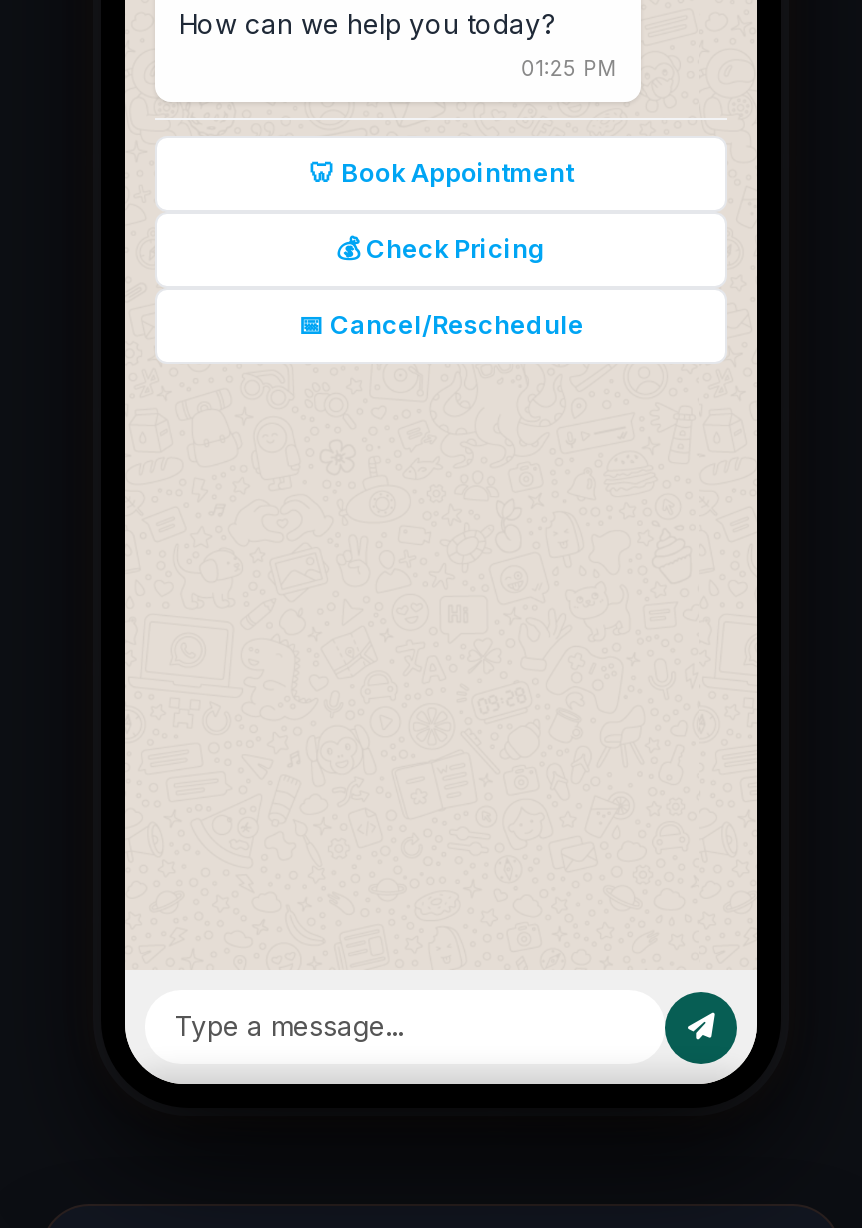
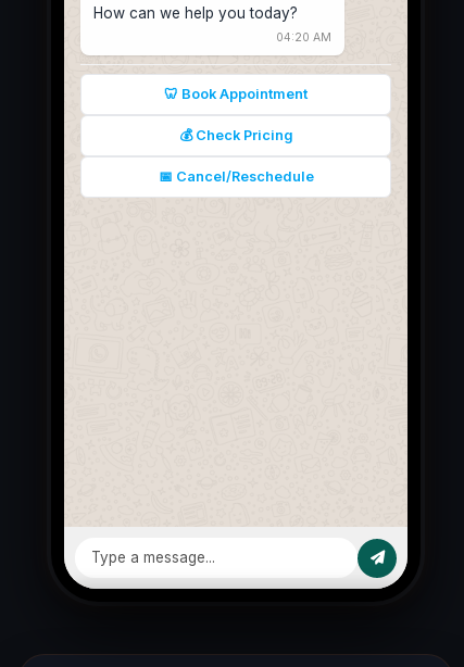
- 01:25 PM
+ 04:20 AM
